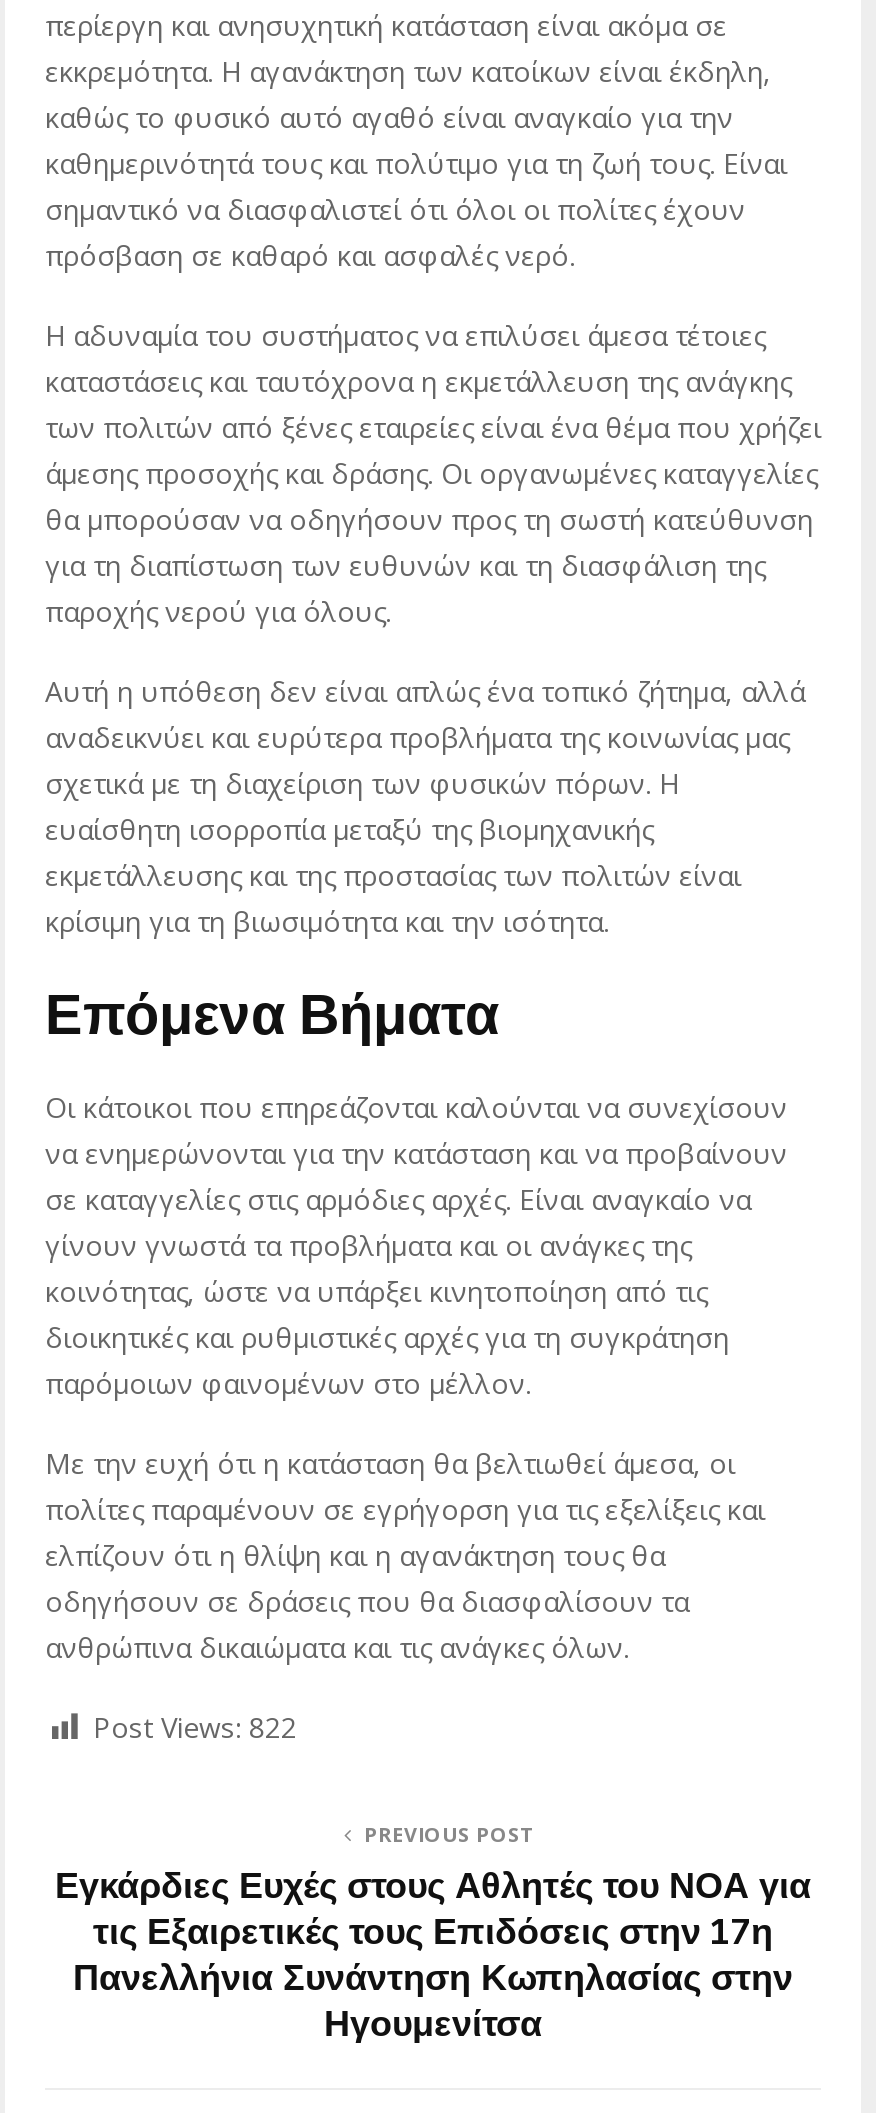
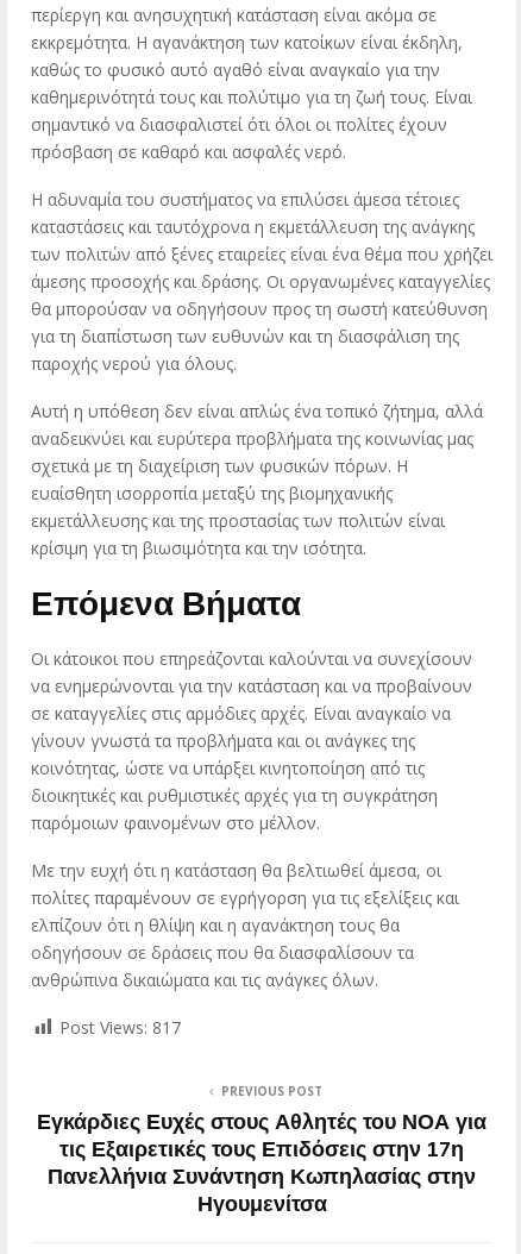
- Post Views: 822
+ Post Views: 817
